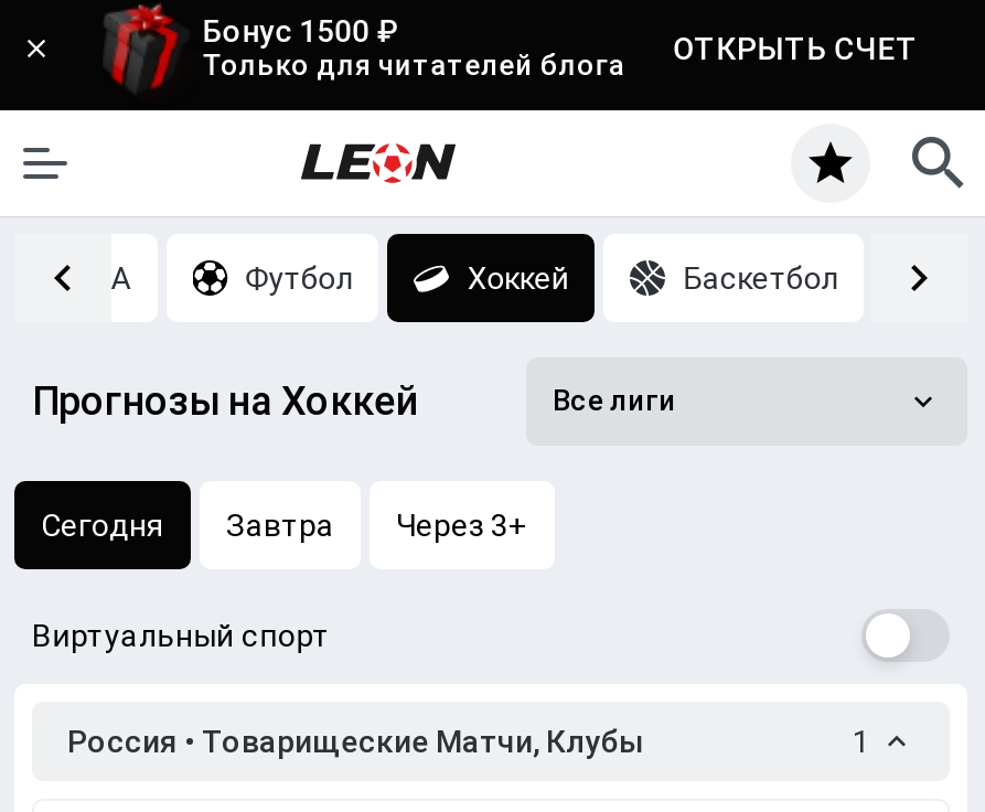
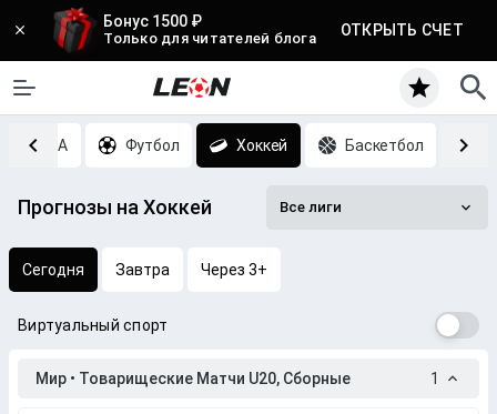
- Россия • Товарищеские Матчи, Клубы
+ Мир • Товарищеские Матчи U20, Сборные
